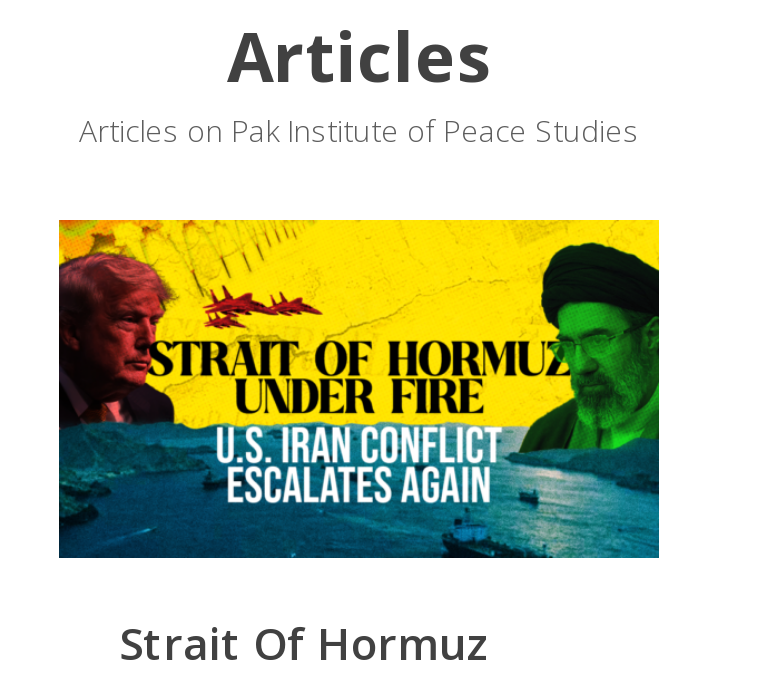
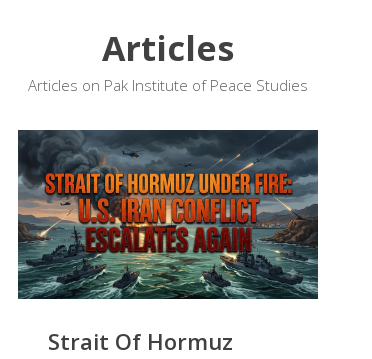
- [image]
+ [image]
